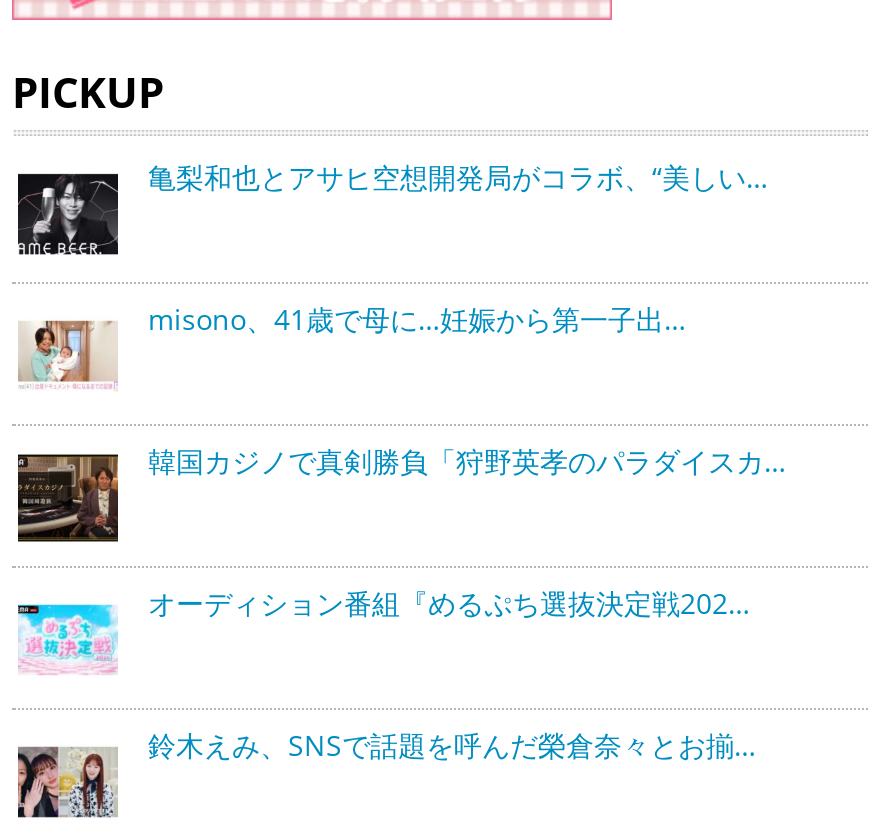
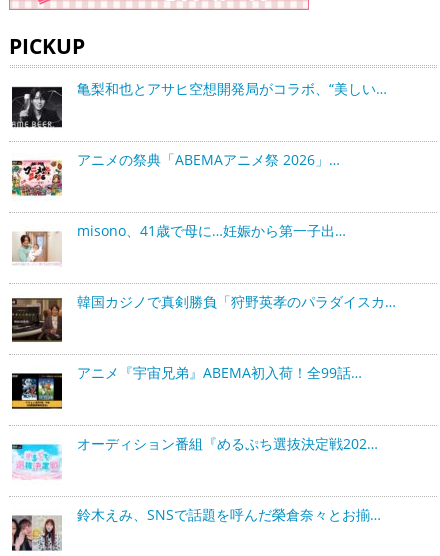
+ [image]
+ アニメの祭典「ABEMAアニメ祭 2026」…

+ [image]
+ アニメ『宇宙兄弟』ABEMA初入荷！全99話…
